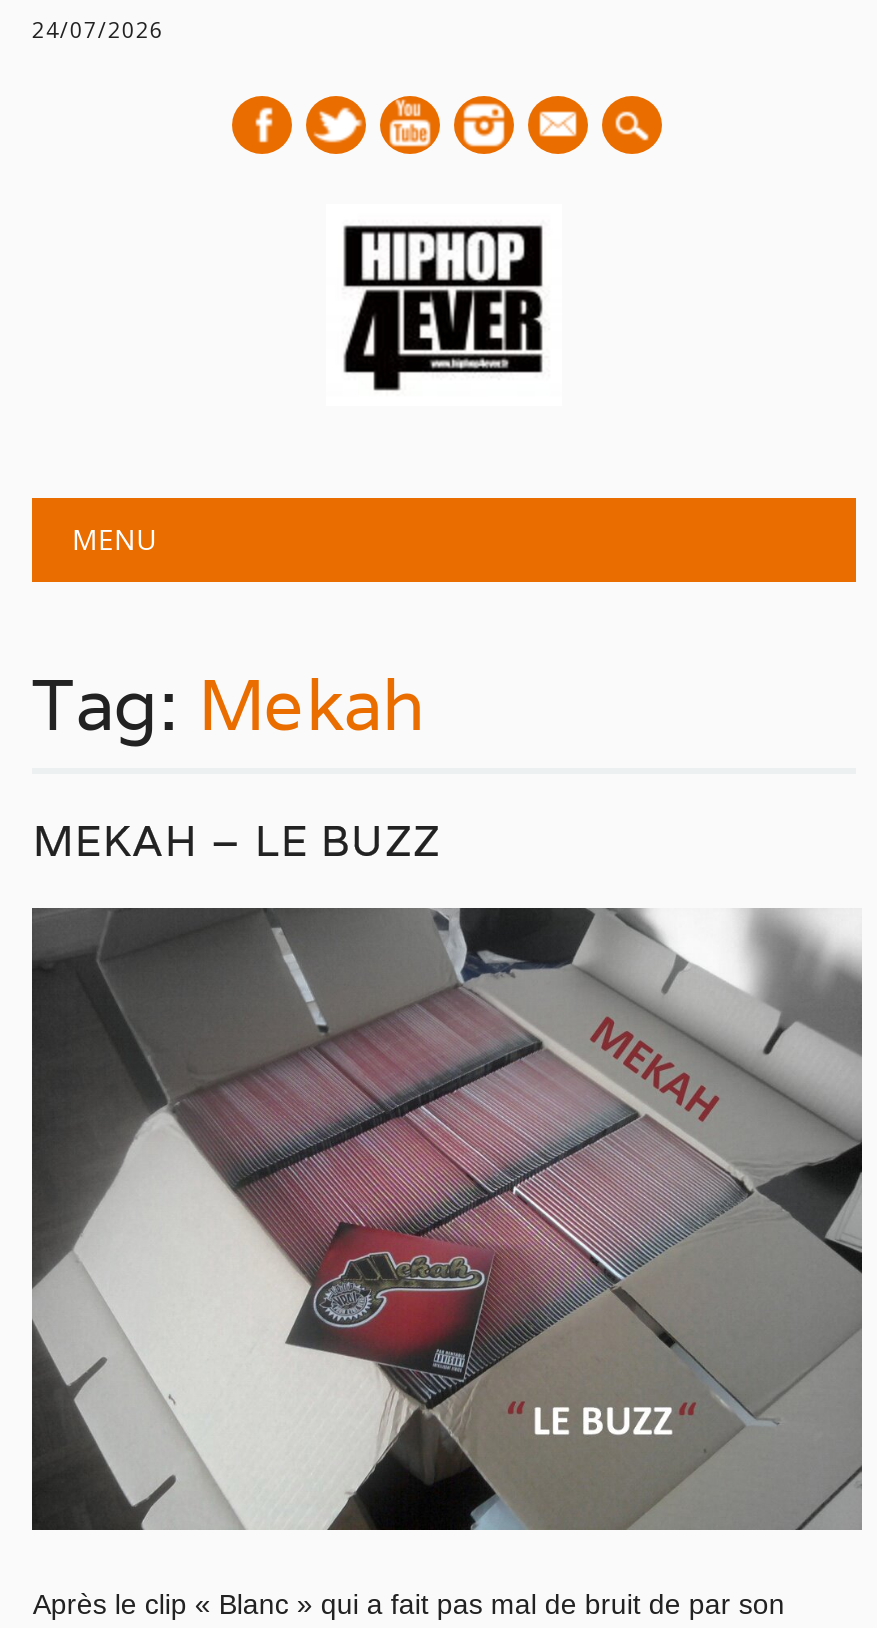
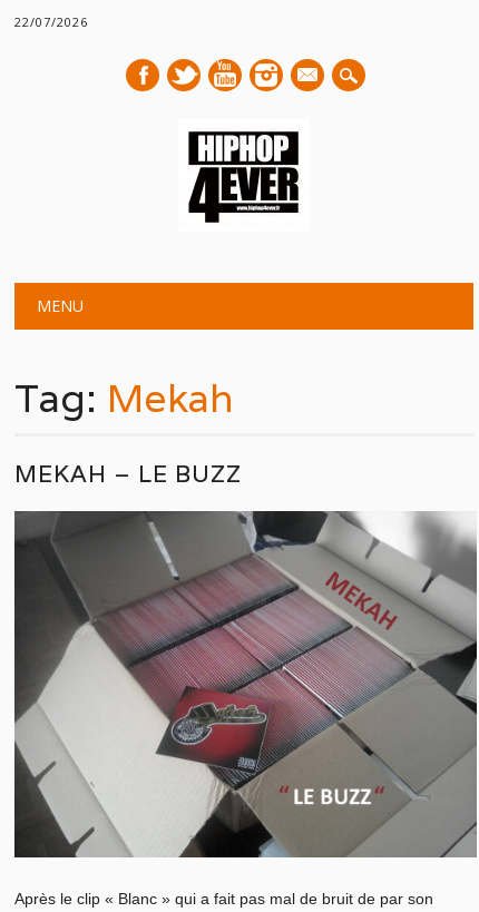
- 24/07/2026
+ 22/07/2026
